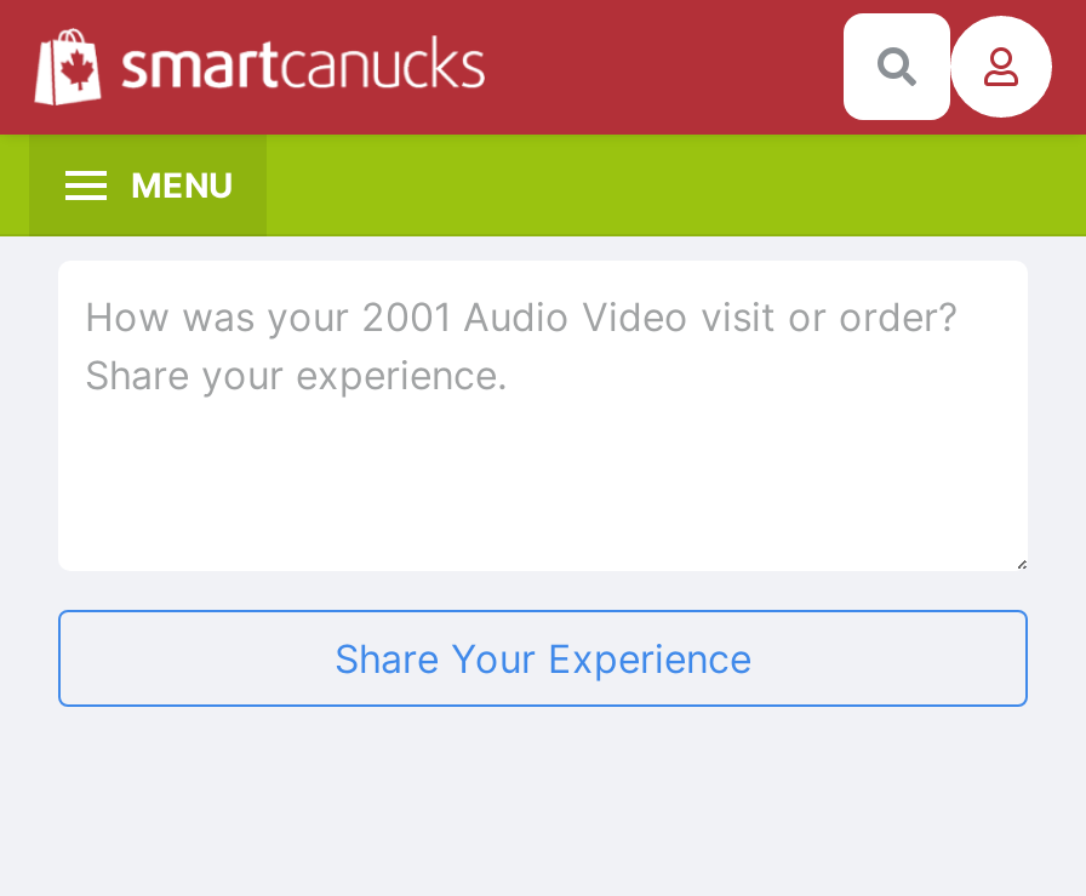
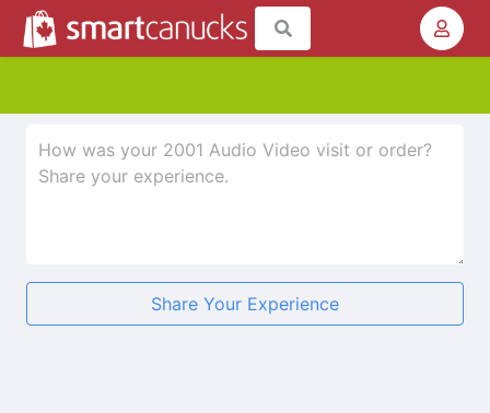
- [image]
+ [image]

- MENU
